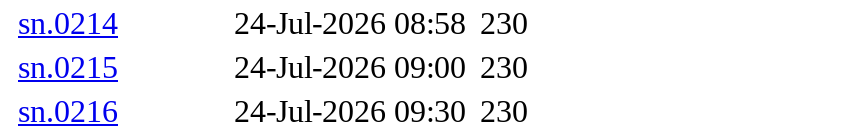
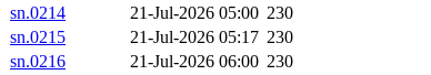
- 24-Jul-2026 08:58 230
+ 21-Jul-2026 05:00 230

- 24-Jul-2026 09:00 230
+ 21-Jul-2026 05:17 230

- 24-Jul-2026 09:30 230
+ 21-Jul-2026 06:00 230
